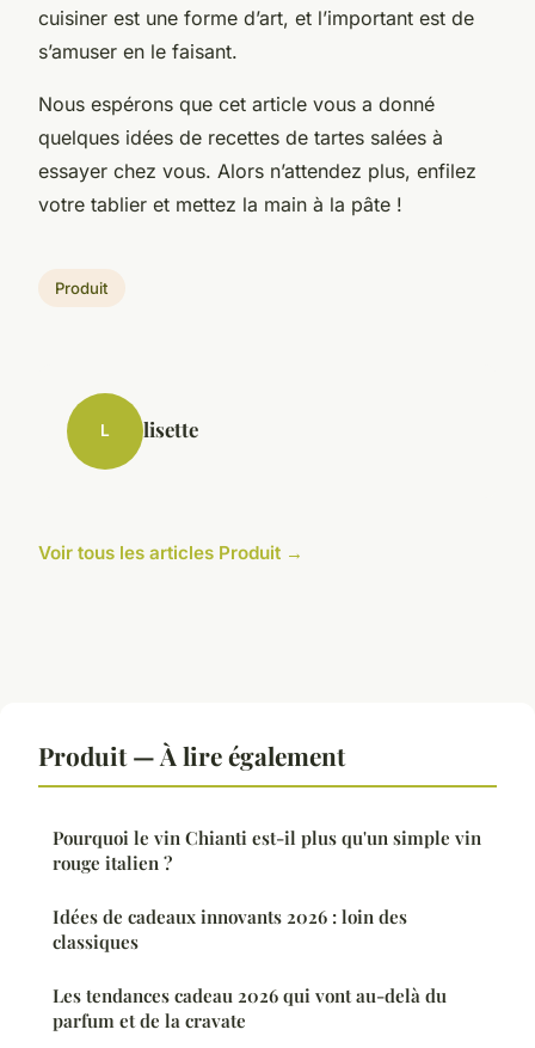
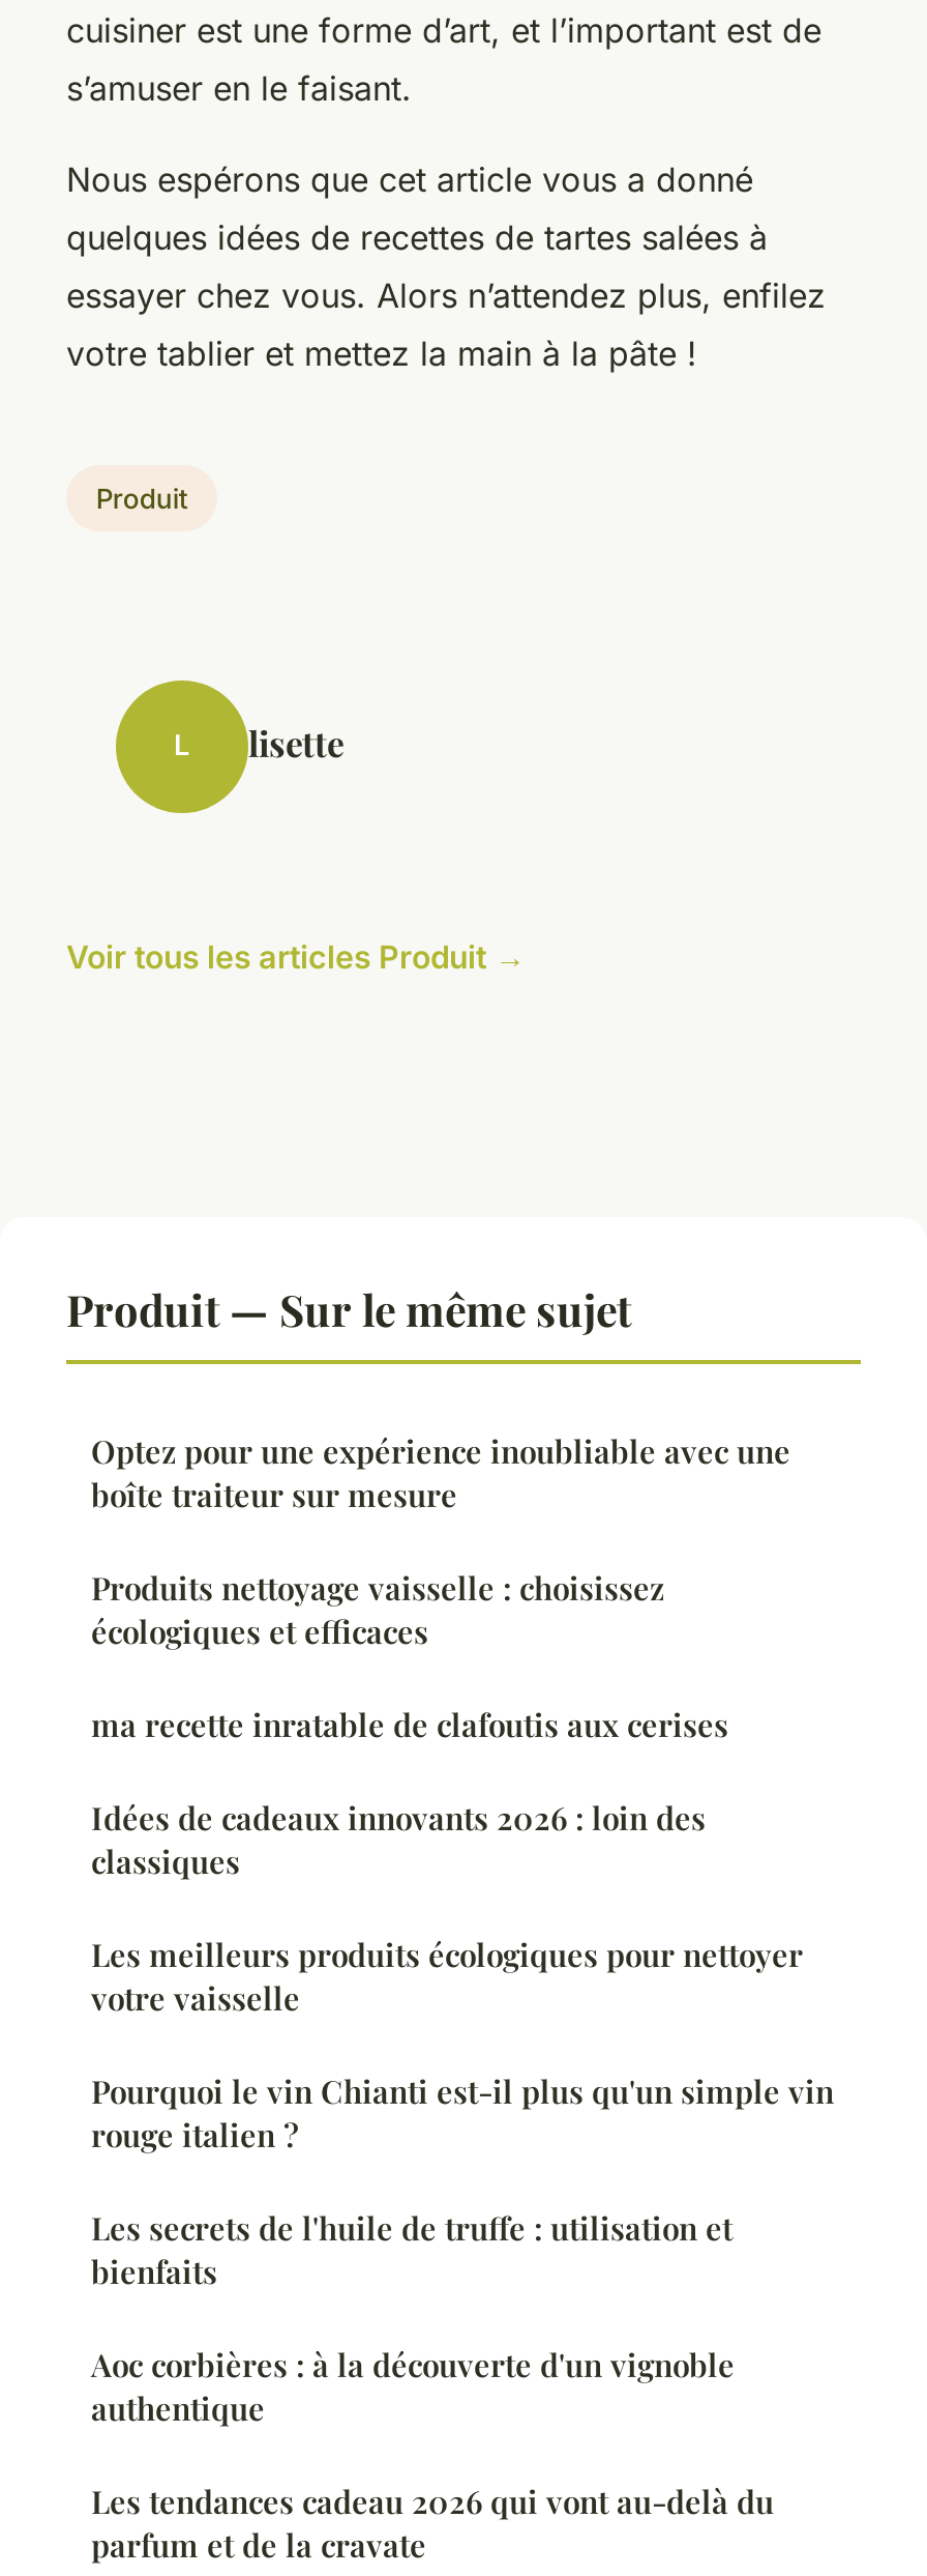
- Produit — À lire également
+ Produit — Sur le même sujet
+ Optez pour une expérience inoubliable avec une
+ boîte traiteur sur mesure
+ Produits nettoyage vaisselle : choisissez
+ écologiques et efficaces
+ ma recette inratable de clafoutis aux cerises
+ Les meilleurs produits écologiques pour nettoyer
+ votre vaisselle

+ Les secrets de l'huile de truffe : utilisation et
+ bienfaits
+ Aoc corbières : à la découverte d'un vignoble
+ authentique

moved up: Idées de cadeaux innovants 2026 : loin des | classiques
